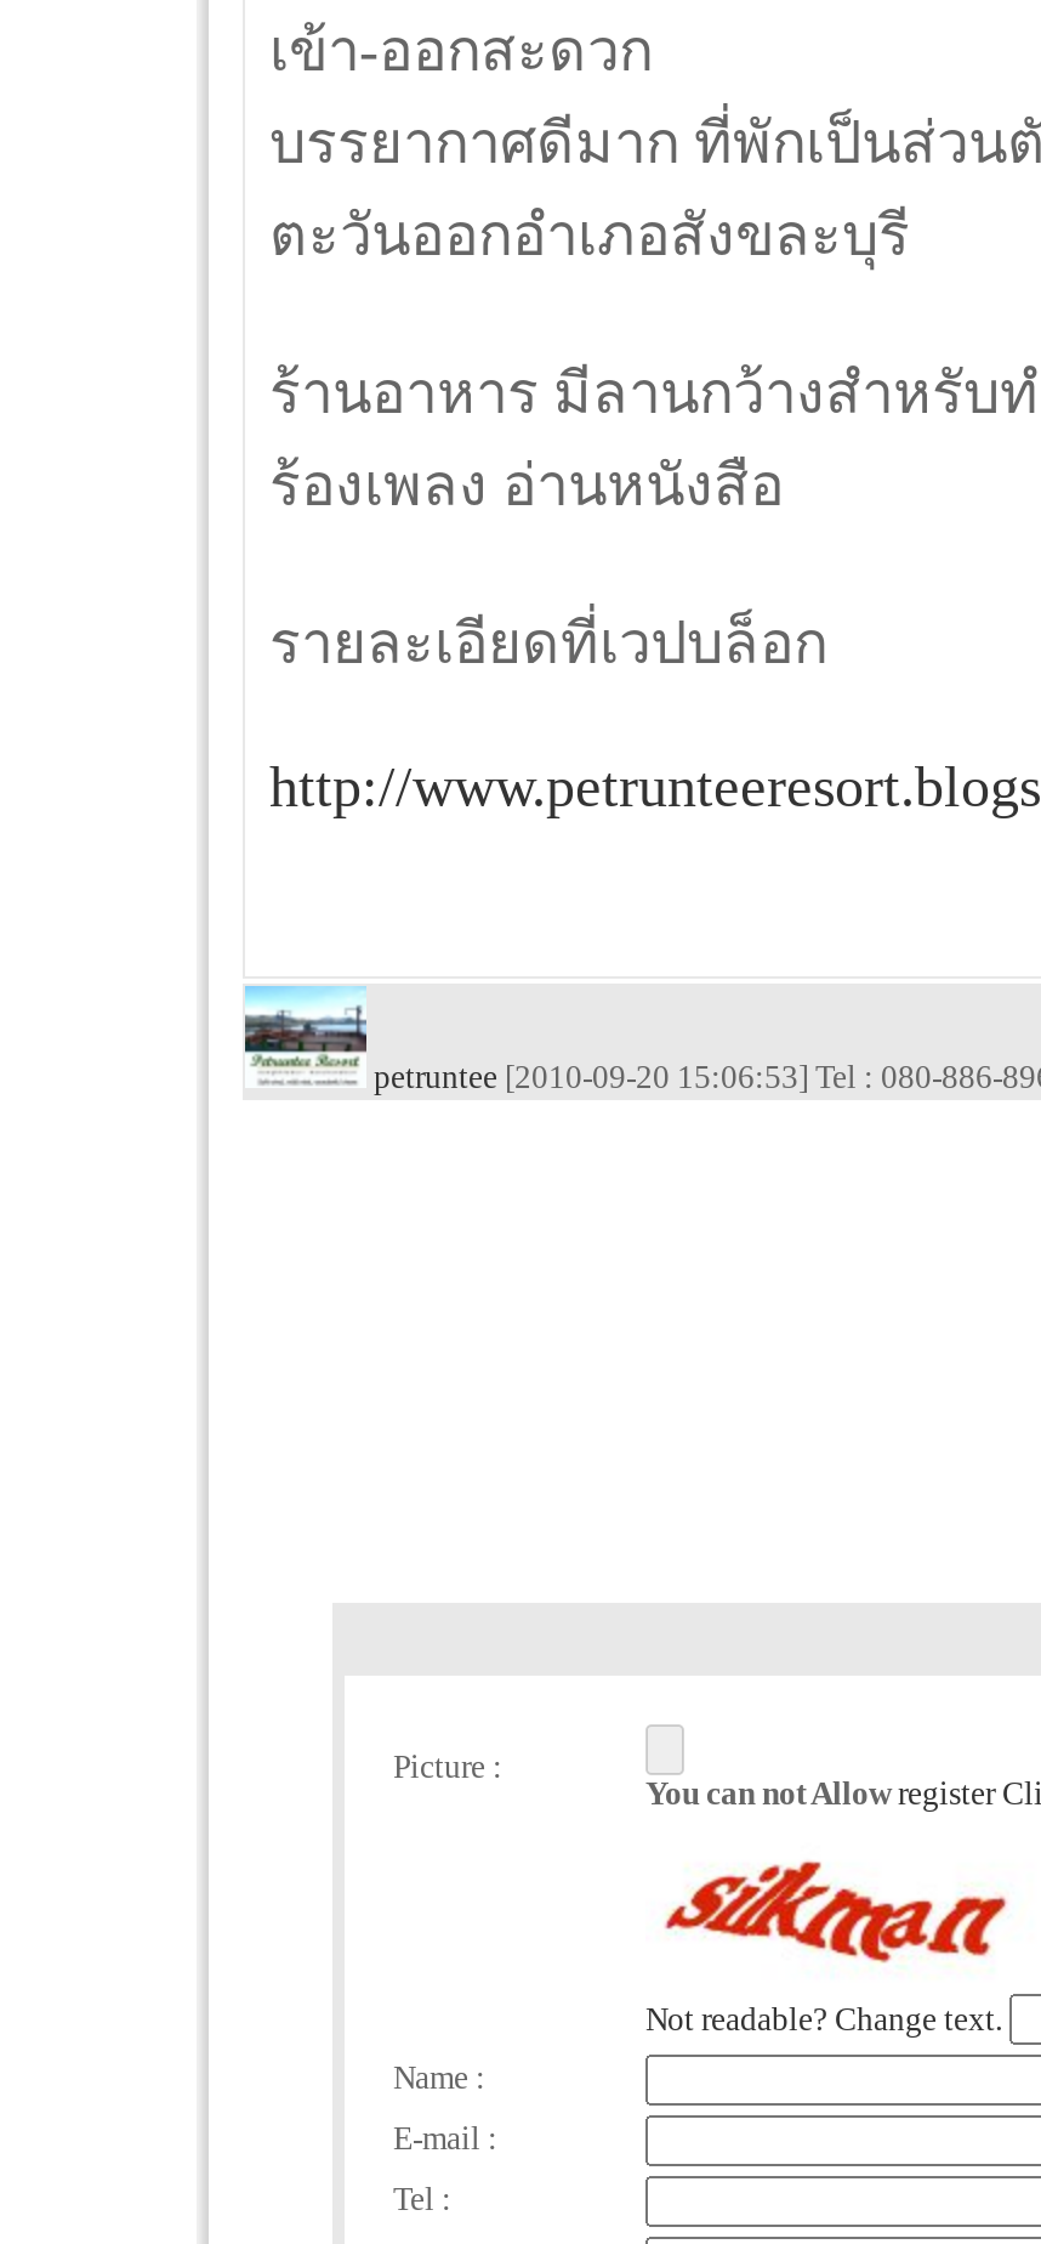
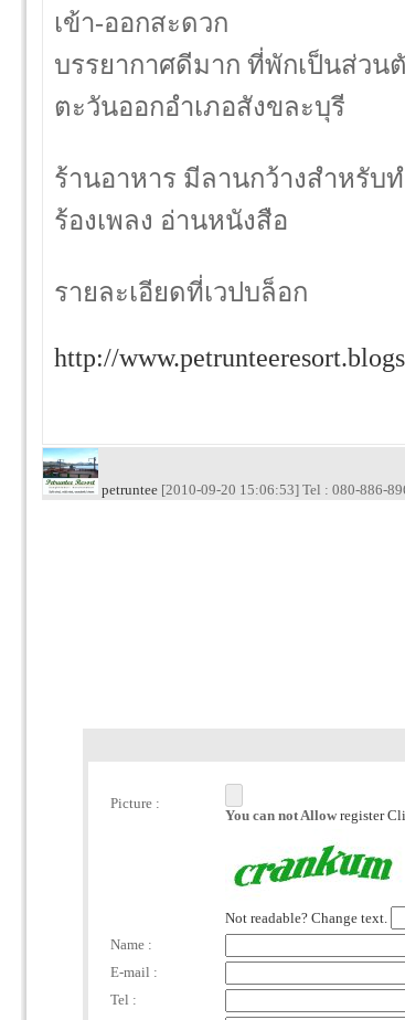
- [image]
+ [image]
